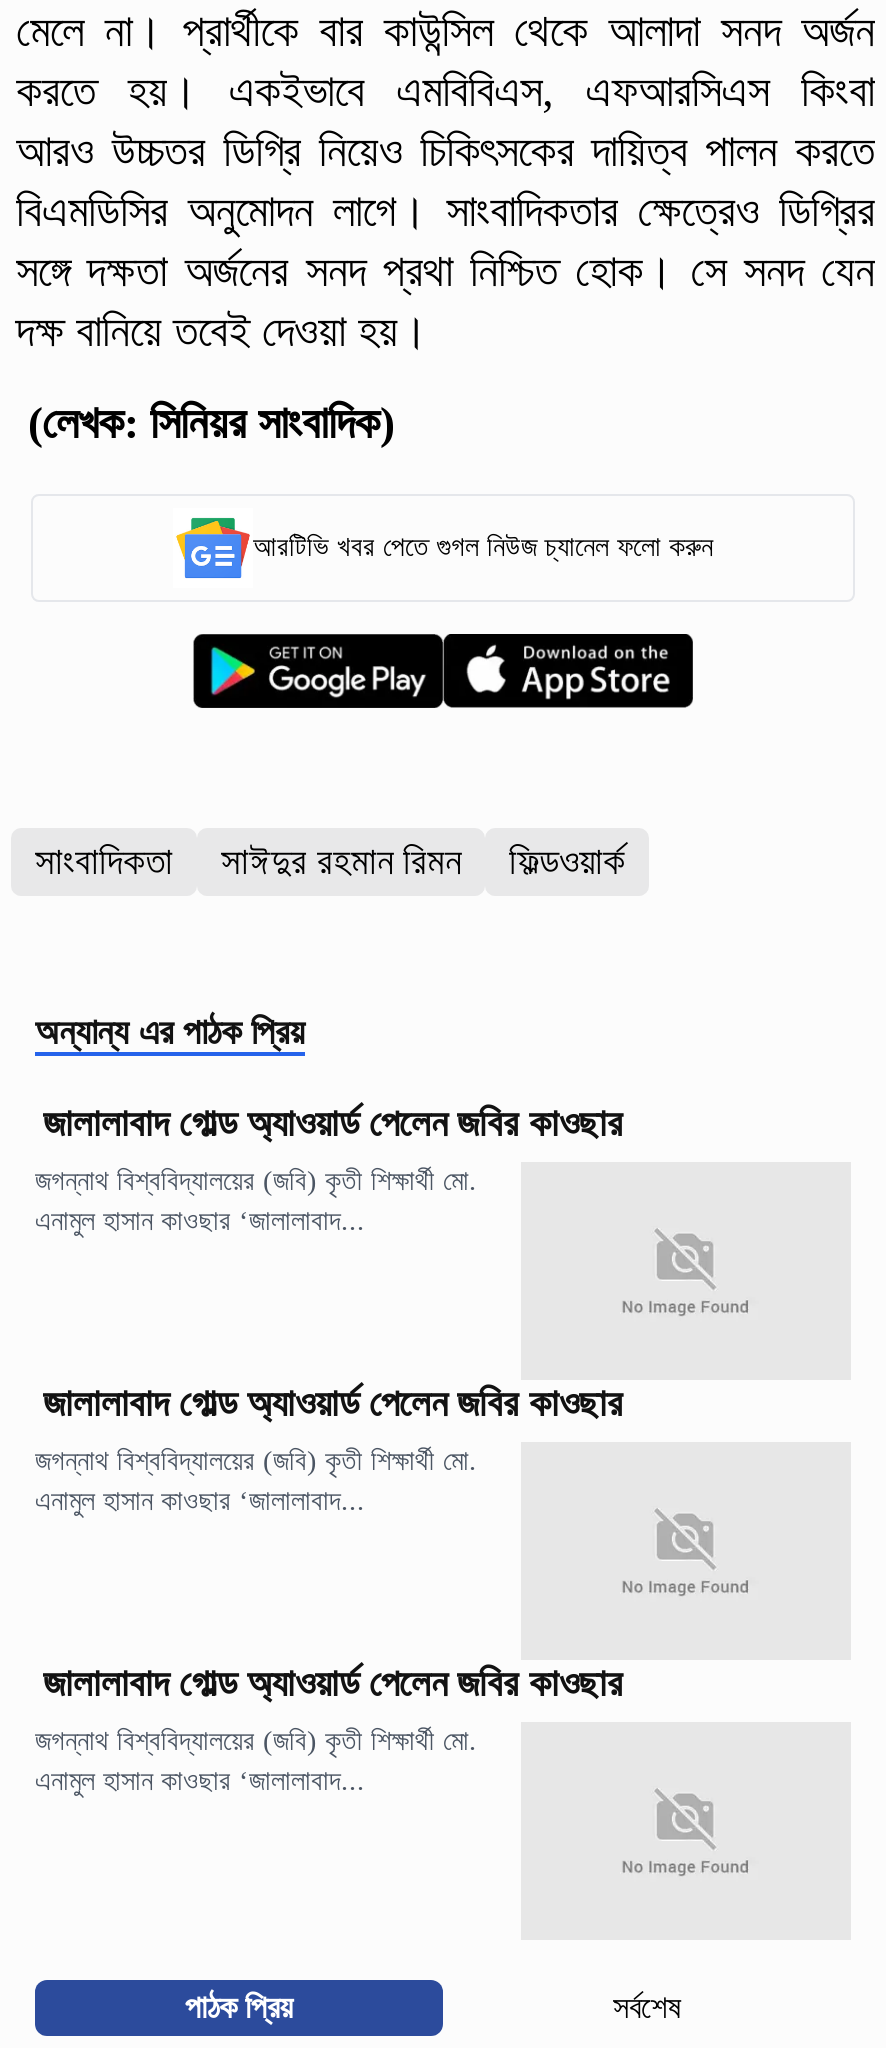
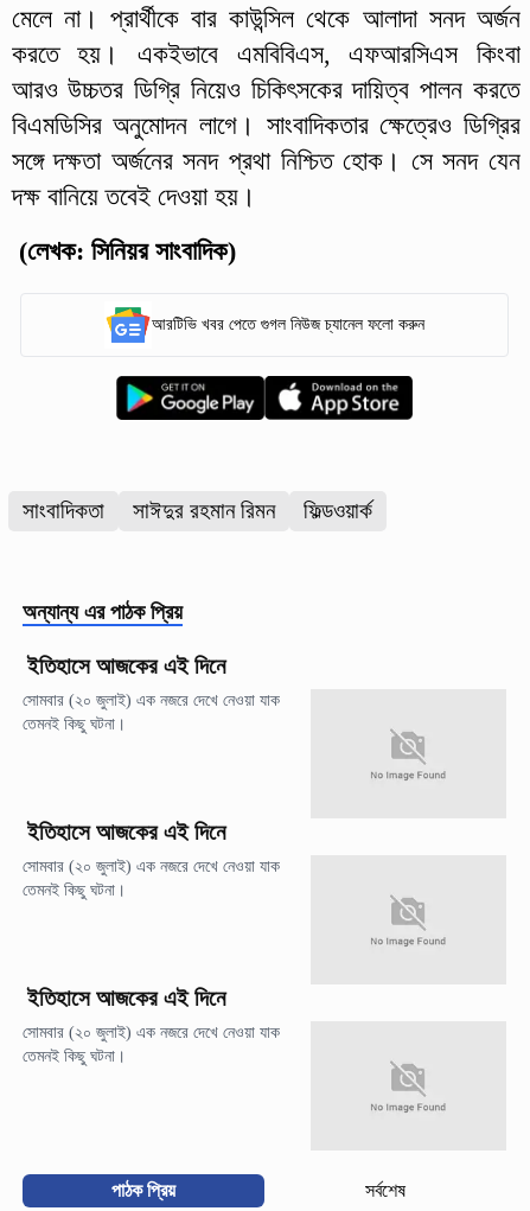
- জালালাবাদ গোল্ড অ্যাওয়ার্ড পেলেন জবির কাওছার
+ ইতিহাসে আজকের এই দিনে

- জগন্নাথ বিশ্ববিদ্যালয়ের (জবি) কৃতী শিক্ষার্থী মো.
- এনামুল হাসান কাওছার ‘জালালাবাদ...
+ সোমবার (২০ জুলাই) এক নজরে দেখে নেওয়া যাক
+ তেমনই কিছু ঘটনা।

- জালালাবাদ গোল্ড অ্যাওয়ার্ড পেলেন জবির কাওছার
+ ইতিহাসে আজকের এই দিনে

- জগন্নাথ বিশ্ববিদ্যালয়ের (জবি) কৃতী শিক্ষার্থী মো.
- এনামুল হাসান কাওছার ‘জালালাবাদ...
+ সোমবার (২০ জুলাই) এক নজরে দেখে নেওয়া যাক
+ তেমনই কিছু ঘটনা।

- জালালাবাদ গোল্ড অ্যাওয়ার্ড পেলেন জবির কাওছার
+ ইতিহাসে আজকের এই দিনে

- জগন্নাথ বিশ্ববিদ্যালয়ের (জবি) কৃতী শিক্ষার্থী মো.
- এনামুল হাসান কাওছার ‘জালালাবাদ...
+ সোমবার (২০ জুলাই) এক নজরে দেখে নেওয়া যাক
+ তেমনই কিছু ঘটনা।
